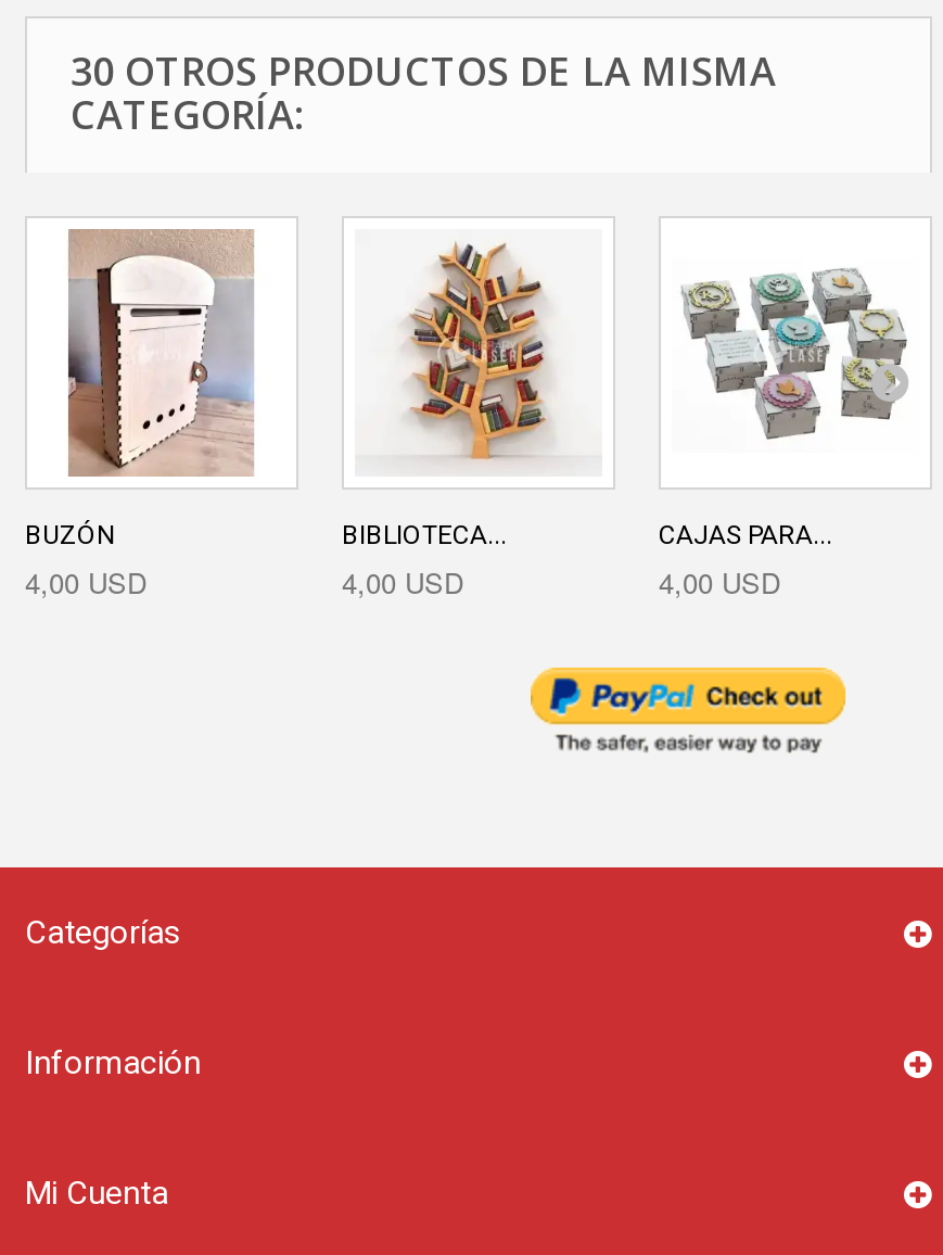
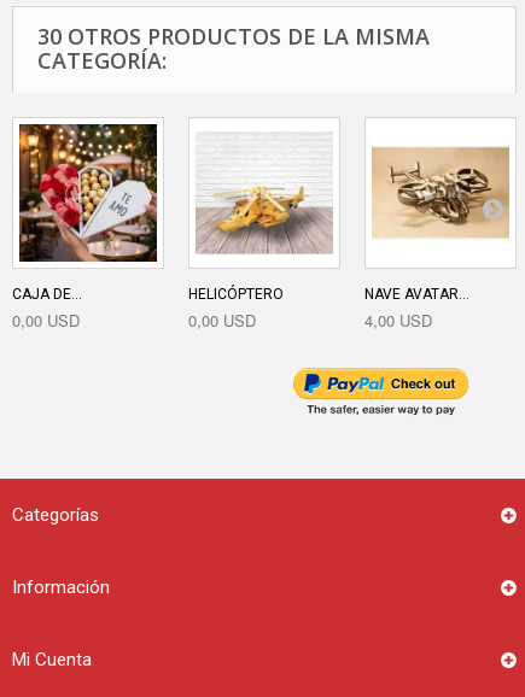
- [image]
- BUZÓN
- 4,00 USD
+ [image]
+ CAJA DE...
+ 0,00 USD

- [image]
- BIBLIOTECA...
- 4,00 USD
+ [image]
+ HELICÓPTERO
+ 0,00 USD

- [image]
- CAJAS PARA...
+ [image]
+ NAVE AVATAR...
